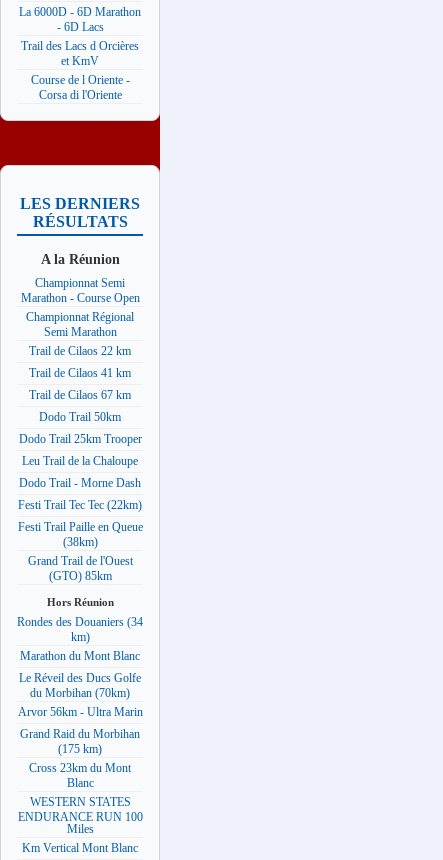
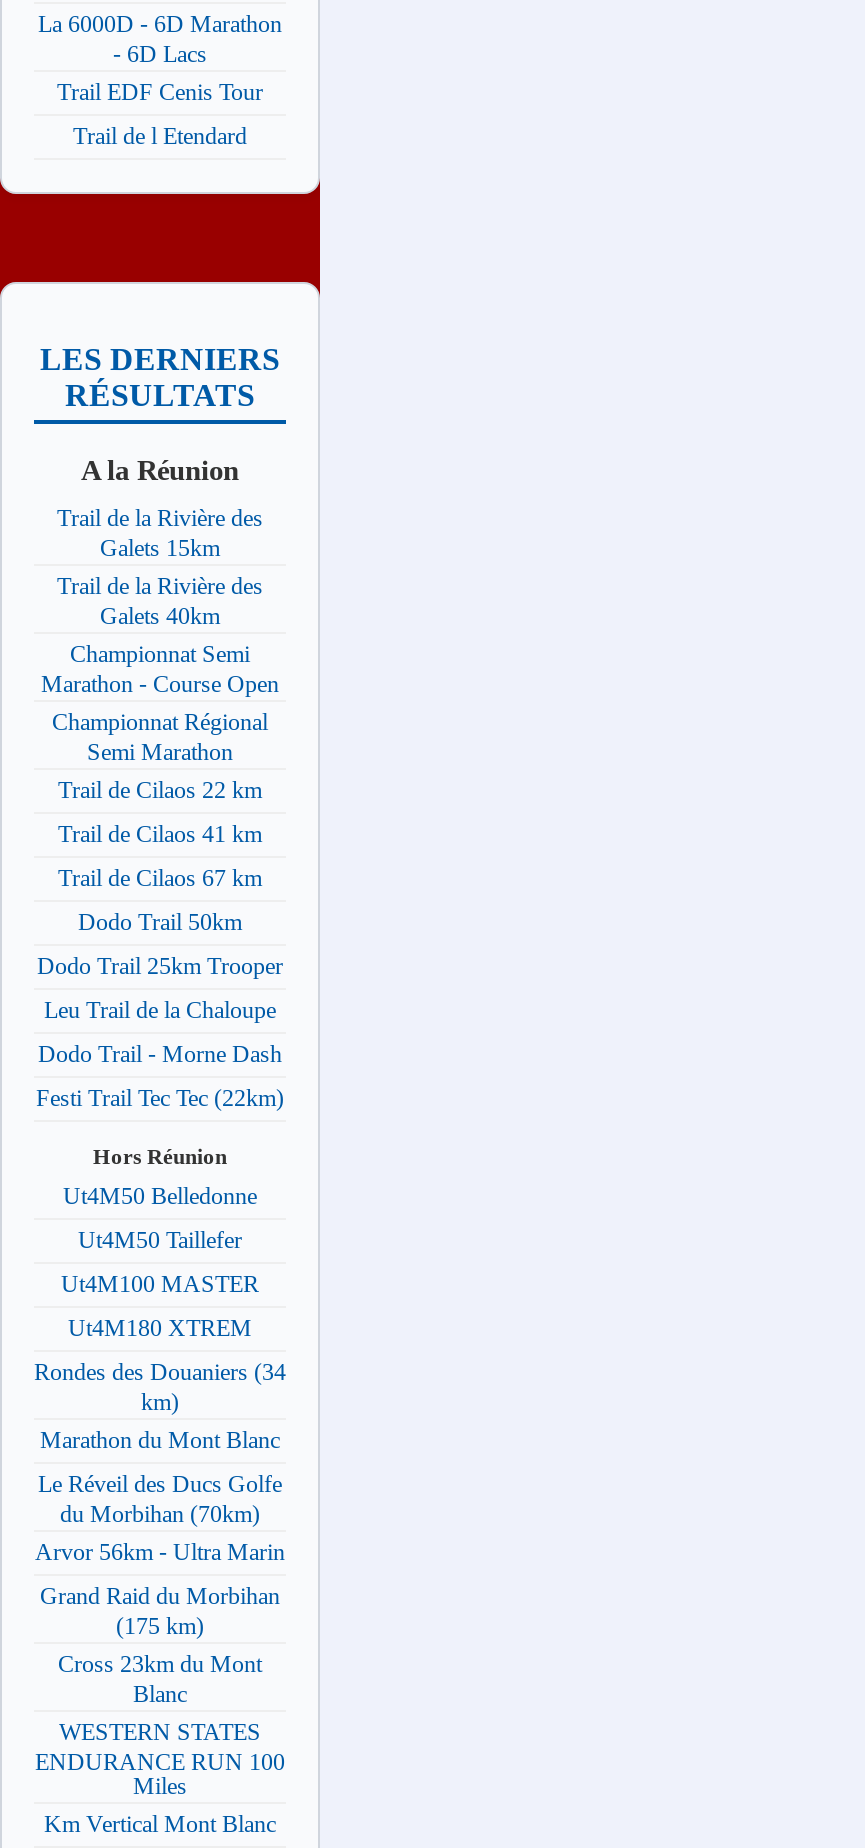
- Trail des Lacs d Orcières
- et KmV
+ Trail EDF Cenis Tour

- Course de l Oriente -
- Corsa di l'Oriente
+ Trail de l Etendard

moved up: LES DERNIERS | RÉSULTATS | A la Réunion

+ Trail de la Rivière des
+ Galets 15km
+ Trail de la Rivière des
+ Galets 40km

- Festi Trail Paille en Queue
- (38km)
- Grand Trail de l'Ouest
- (GTO) 85km

moved up: Hors Réunion

+ Ut4M50 Belledonne
+ Ut4M50 Taillefer
+ Ut4M100 MASTER
+ Ut4M180 XTREM
